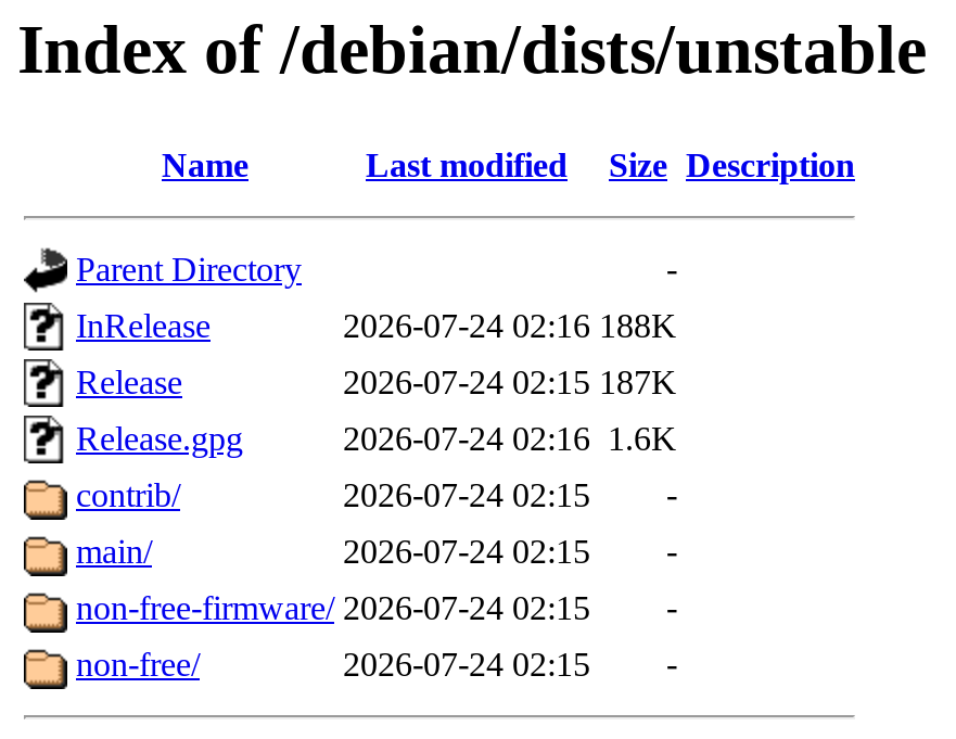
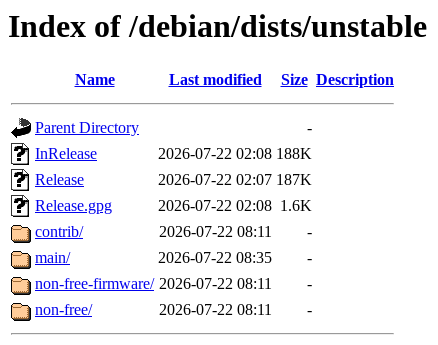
- 2026-07-24 02:16 188K
+ 2026-07-22 02:08 188K

- 2026-07-24 02:15 187K
+ 2026-07-22 02:07 187K

- 2026-07-24 02:16 1.6K
+ 2026-07-22 02:08 1.6K

- 2026-07-24 02:15
+ 2026-07-22 08:11

- 2026-07-24 02:15
+ 2026-07-22 08:35

- non-free-firmware/ 2026-07-24 02:15
+ non-free-firmware/ 2026-07-22 08:11

- 2026-07-24 02:15
+ 2026-07-22 08:11
